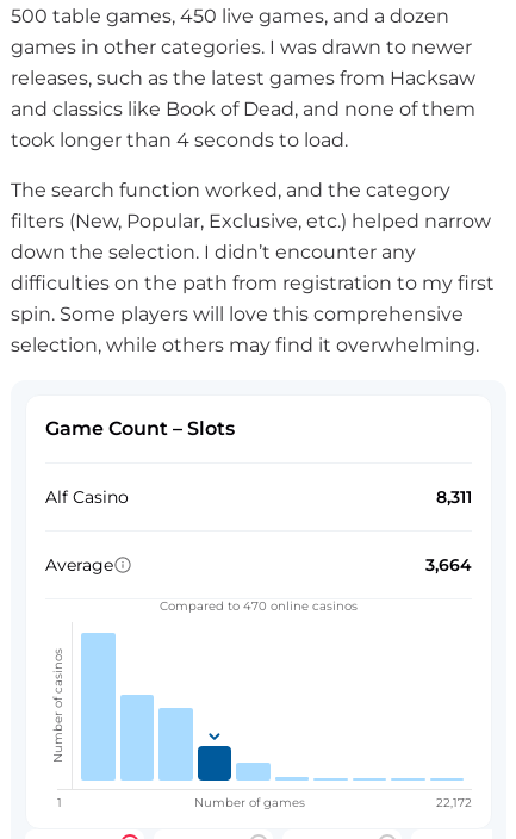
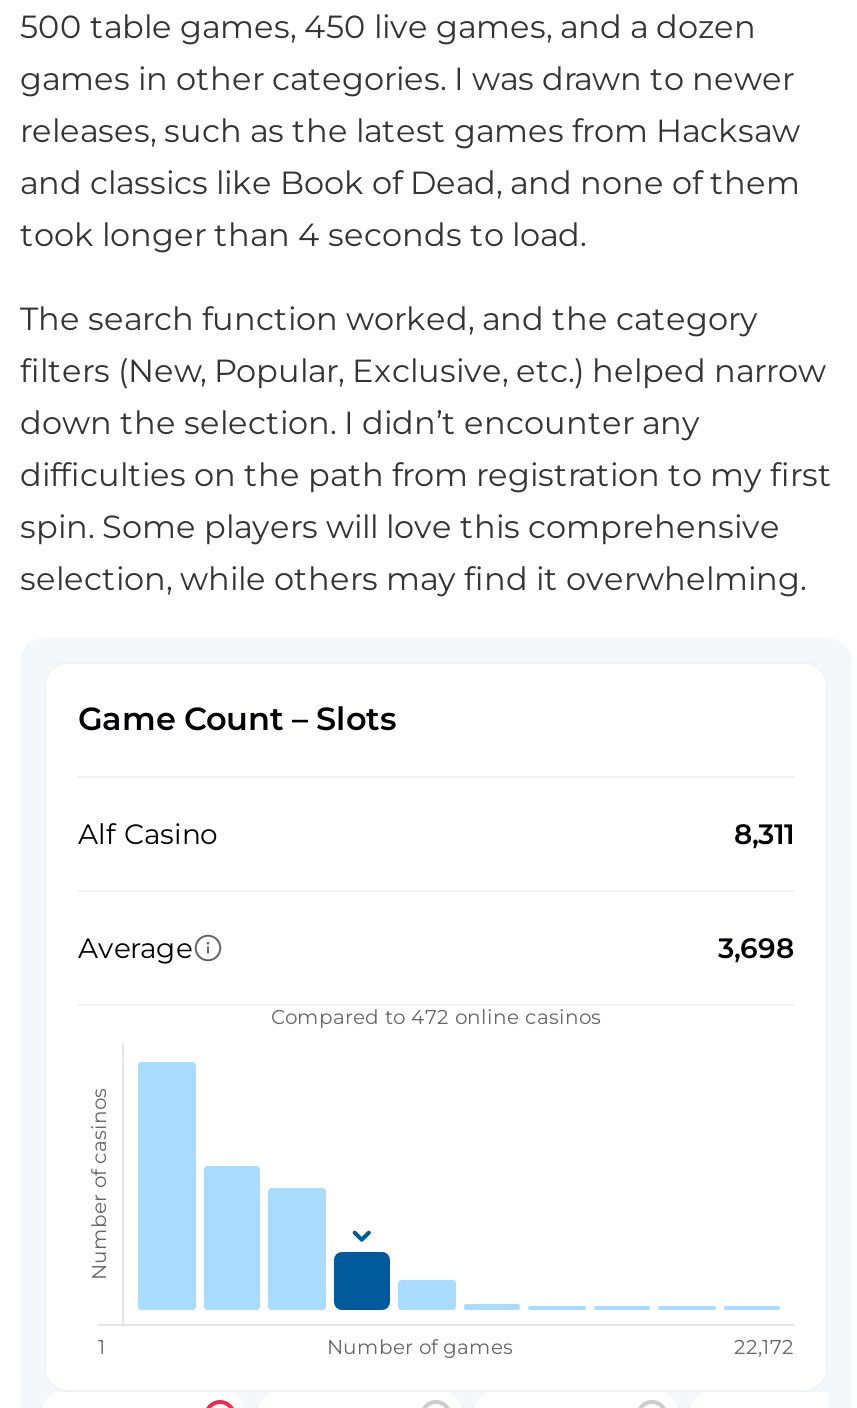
- 3,664
+ 3,698

- Compared to 470 online casinos
+ Compared to 472 online casinos
